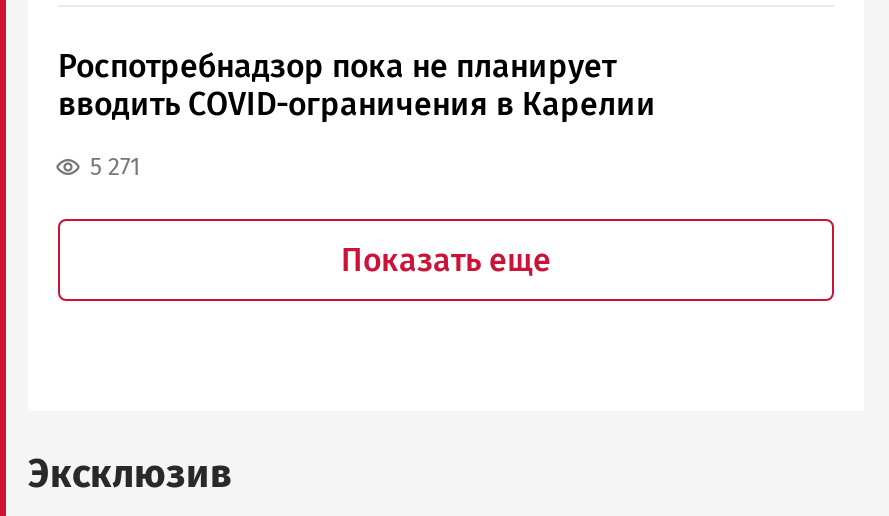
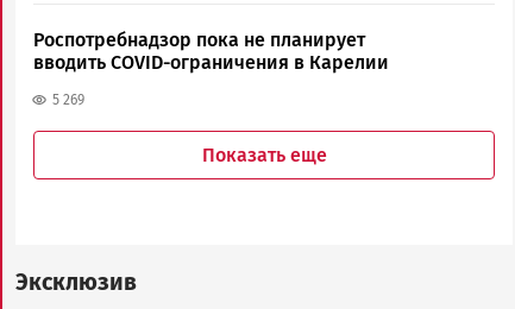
- 5 271
+ 5 269
